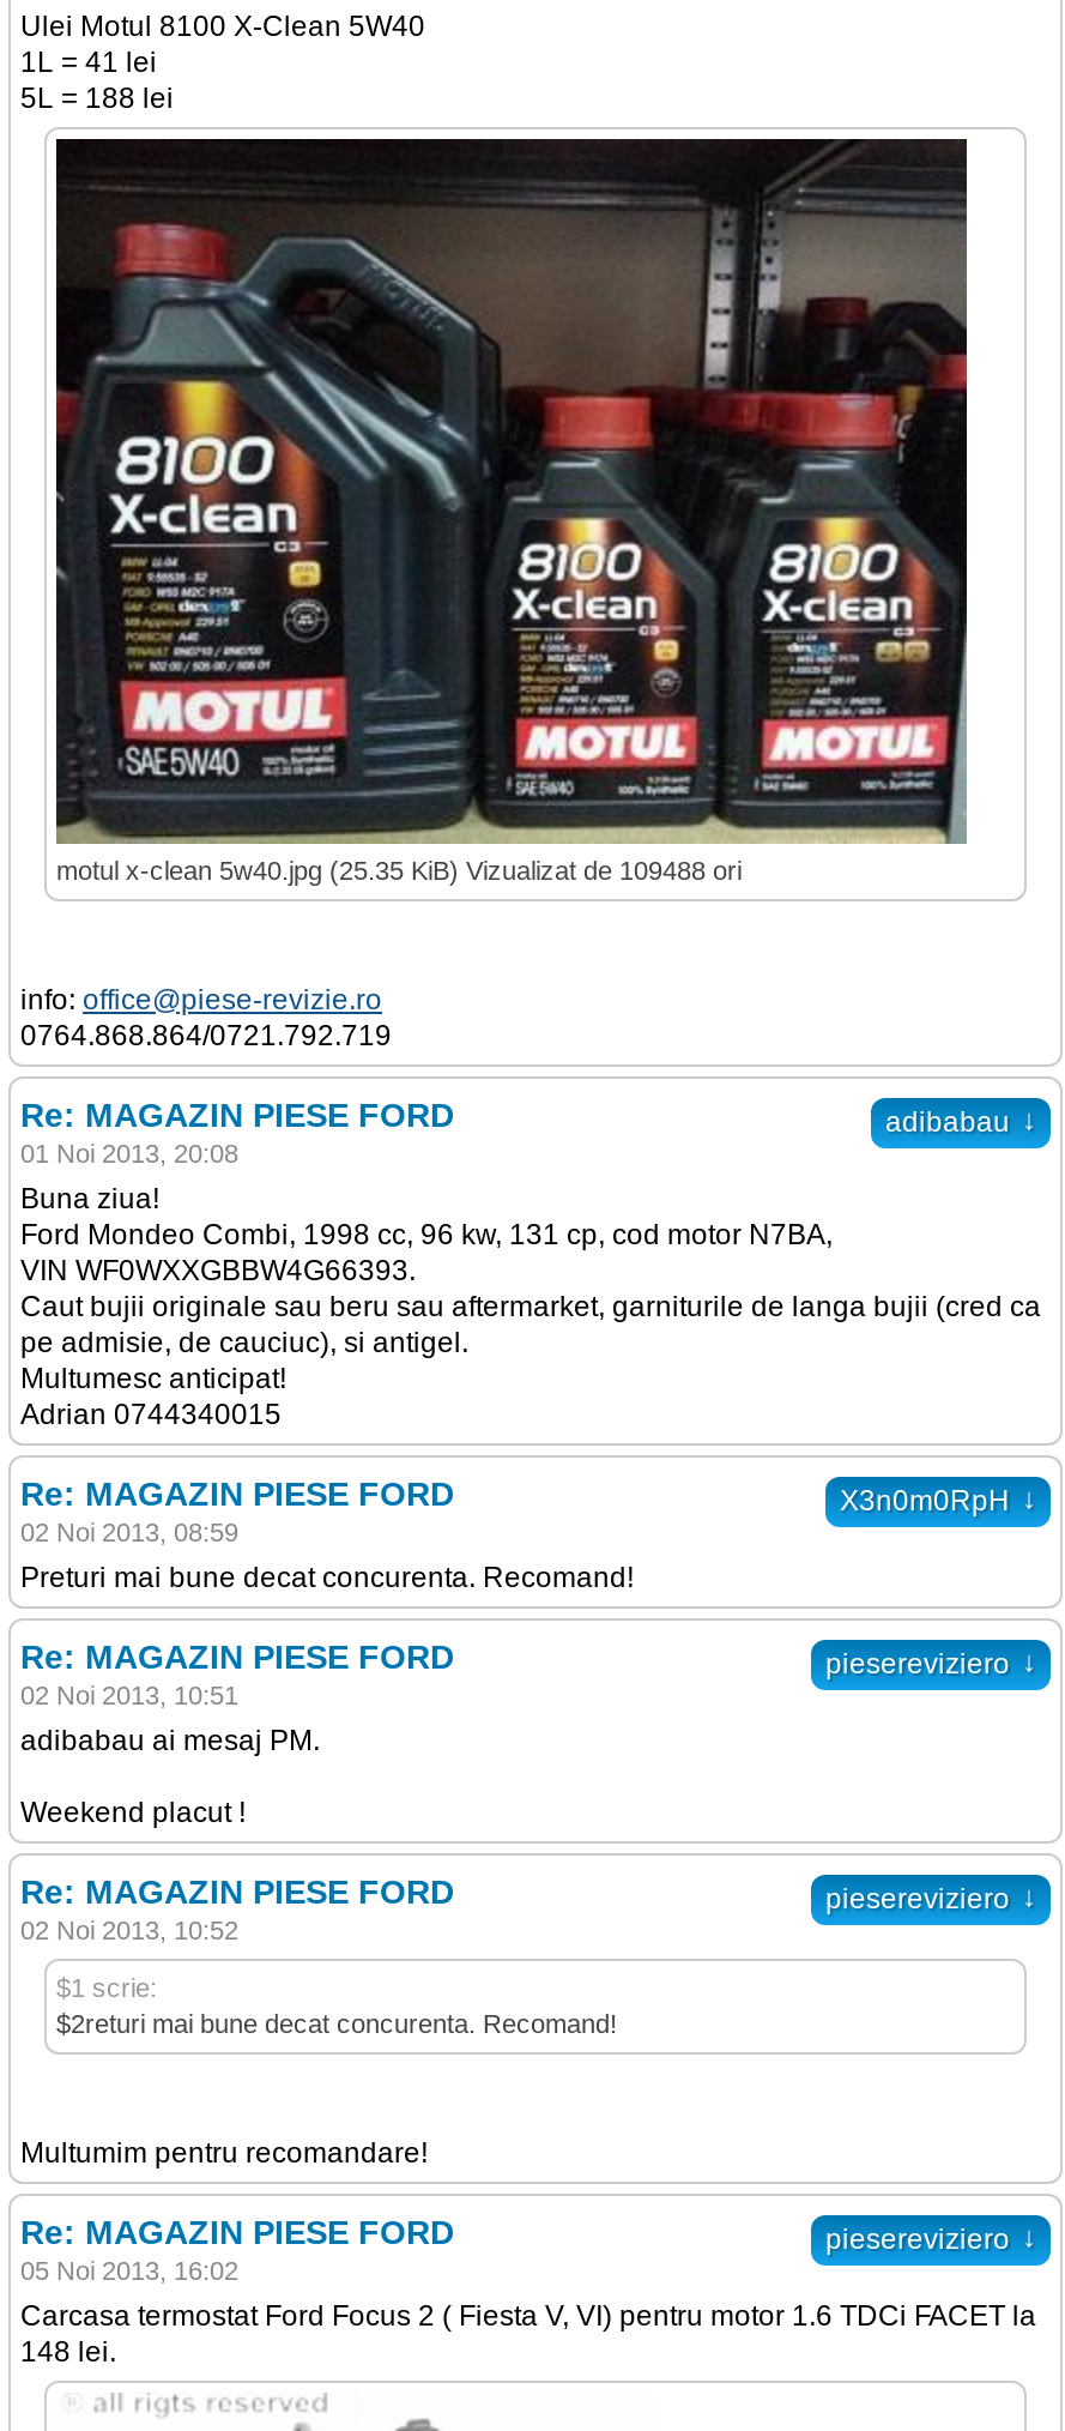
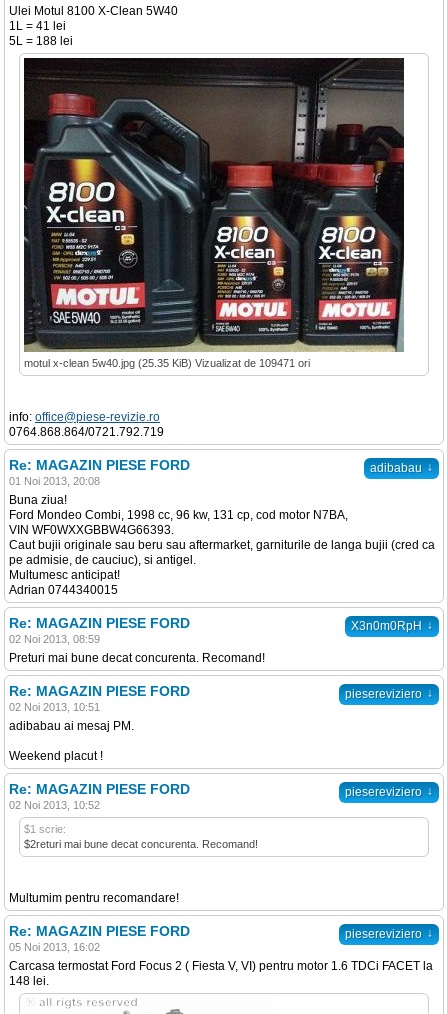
- motul x-clean 5w40.jpg (25.35 KiB) Vizualizat de 109488 ori
+ motul x-clean 5w40.jpg (25.35 KiB) Vizualizat de 109471 ori
